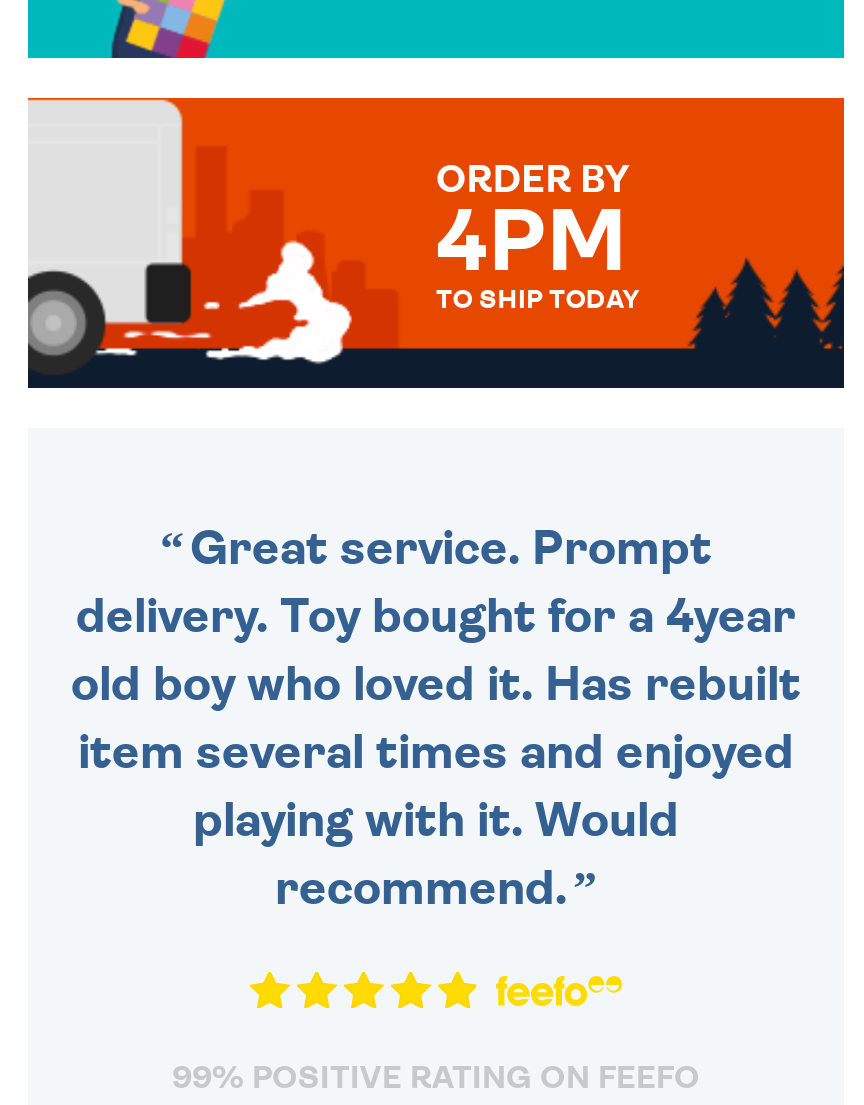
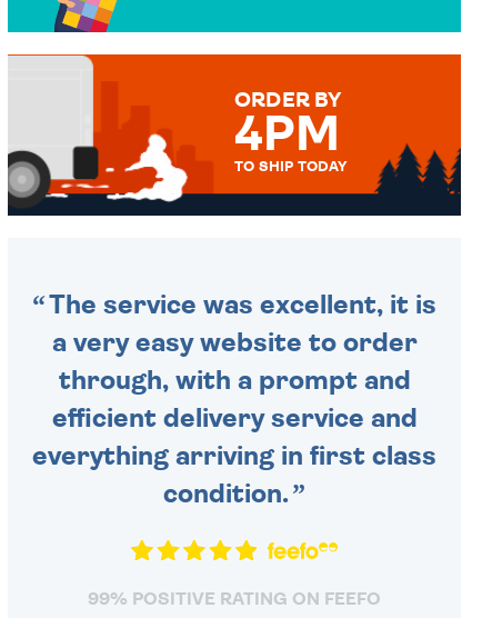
- Great service. Prompt
- delivery. Toy bought for a 4year
- old boy who loved it. Has rebuilt
- item several times and enjoyed
- playing with it. Would
- recommend.
+ The service was excellent, it is
+ a very easy website to order
+ through, with a prompt and
+ efficient delivery service and
+ everything arriving in first class
+ condition.
